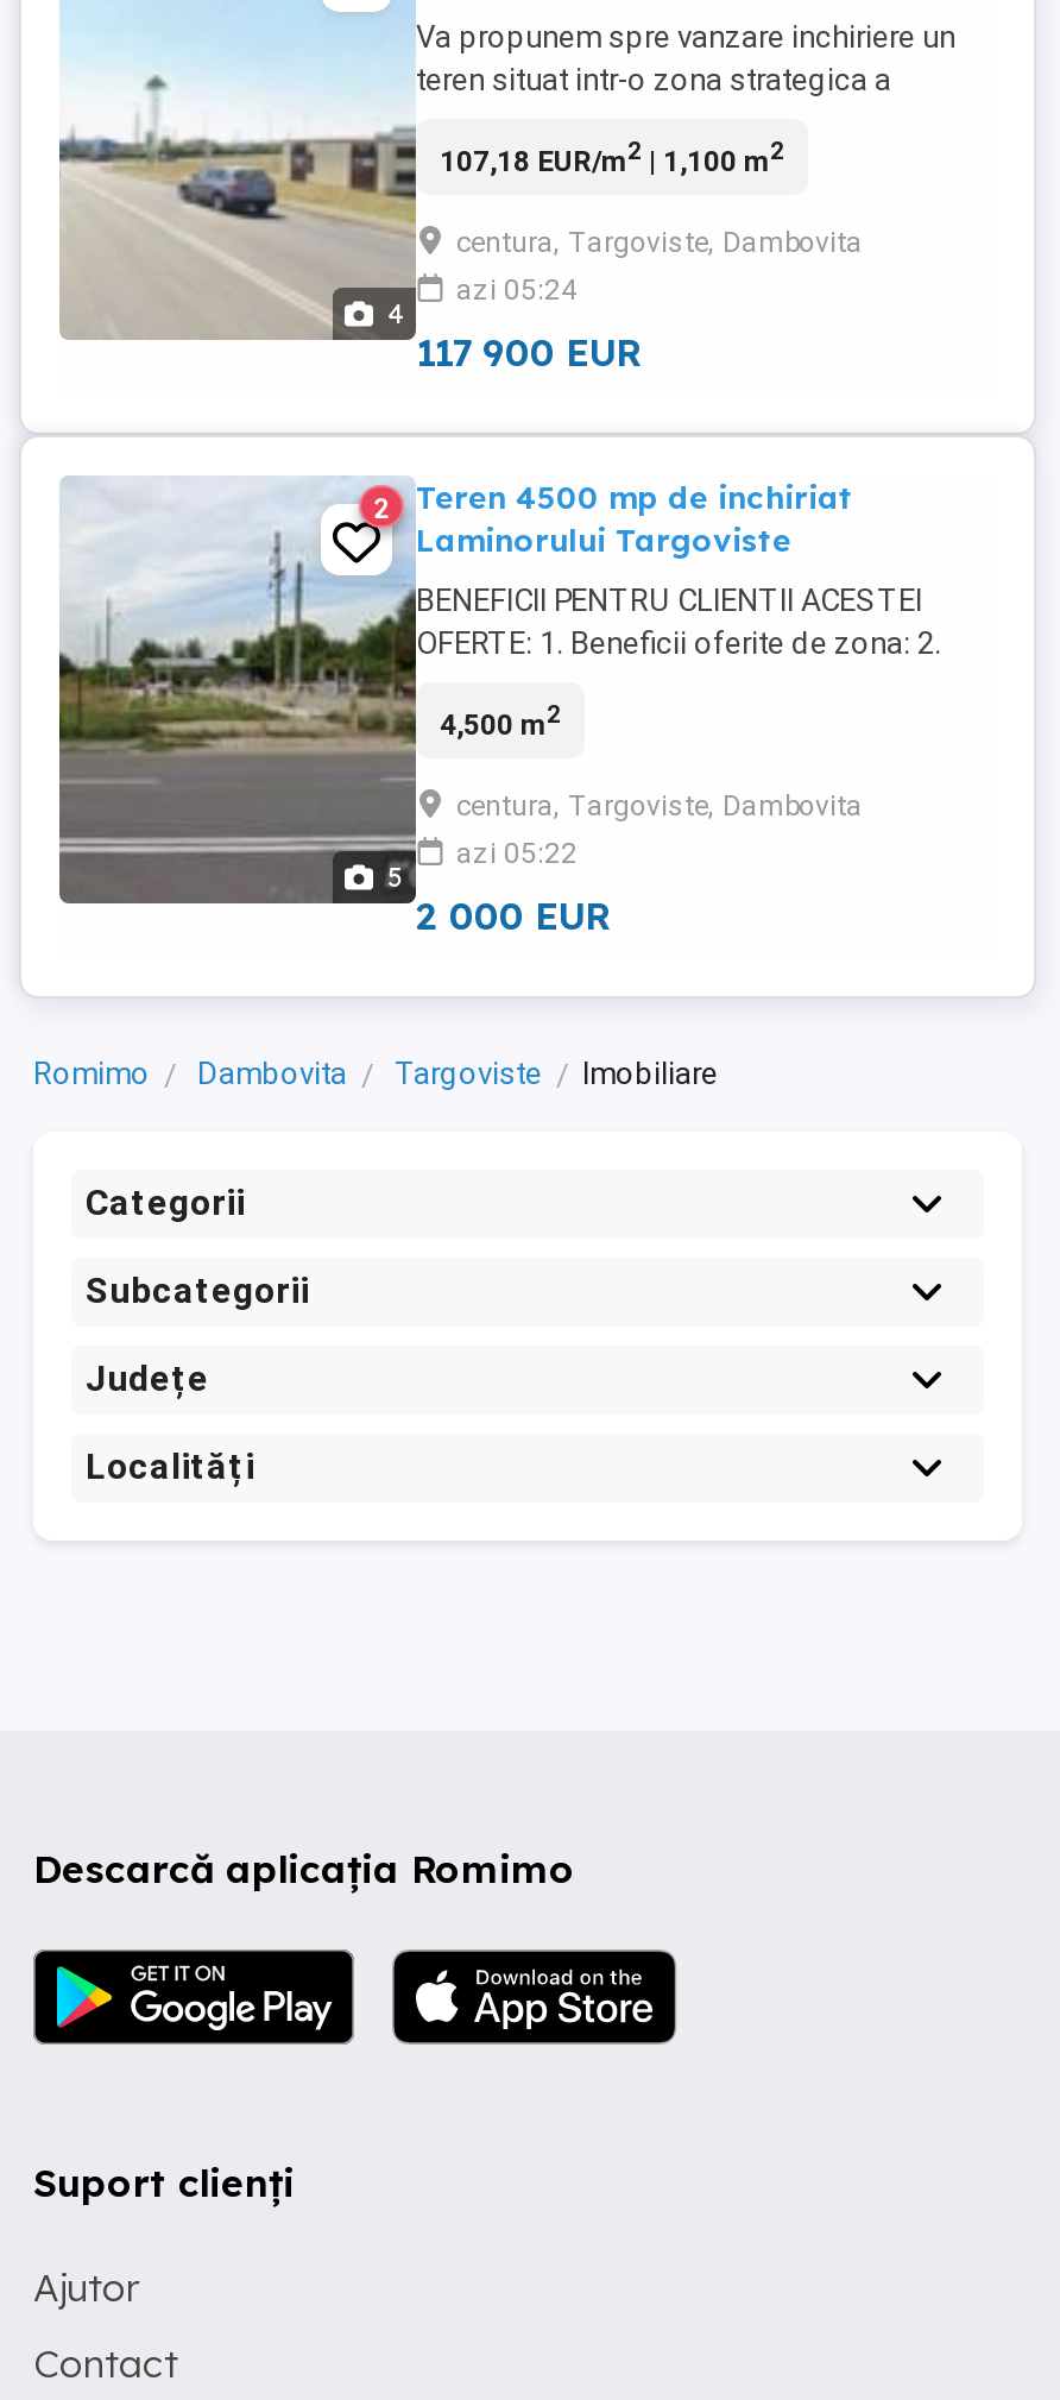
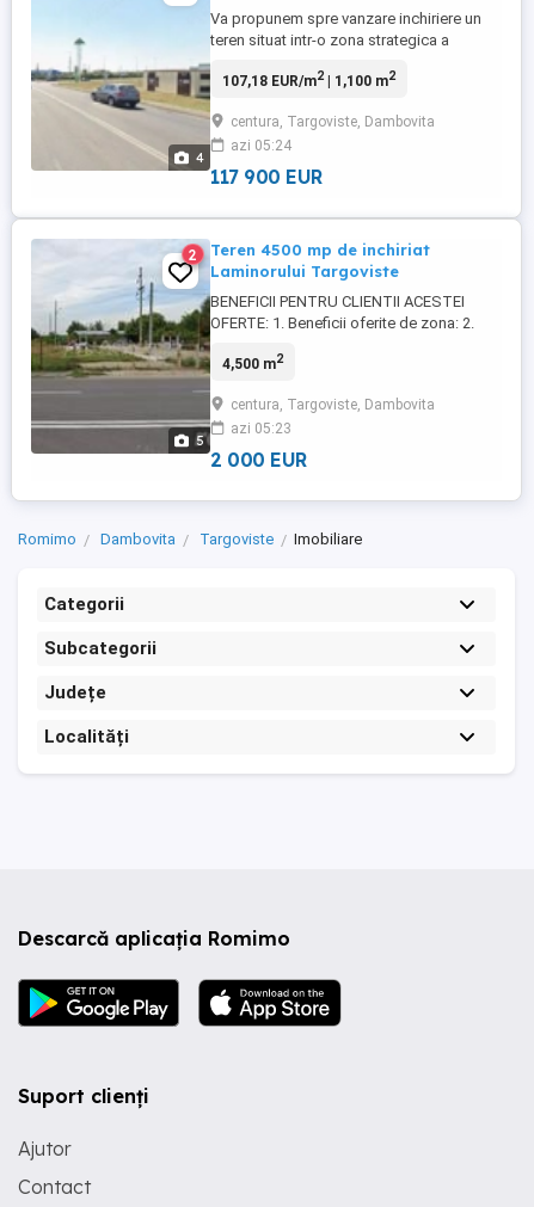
- azi 05:22
+ azi 05:23
